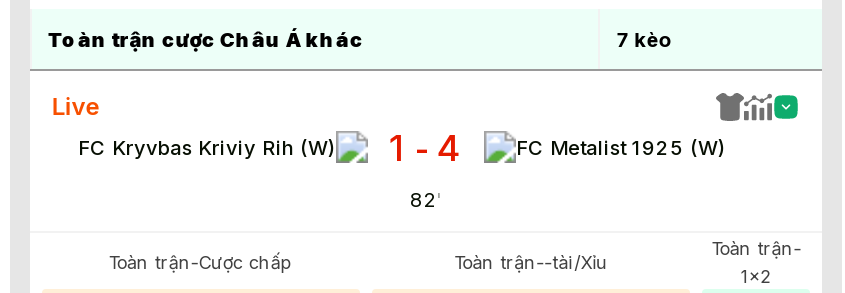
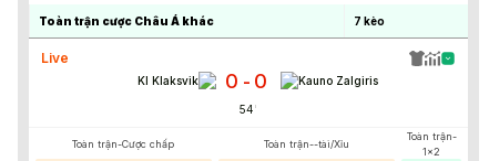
- FC Kryvbas Kriviy Rih (W)
- 1 - 4
- FC Metalist 1925 (W)
+ KI Klaksvik
+ 0 - 0
+ Kauno Zalgiris

- 82'
+ 54'
